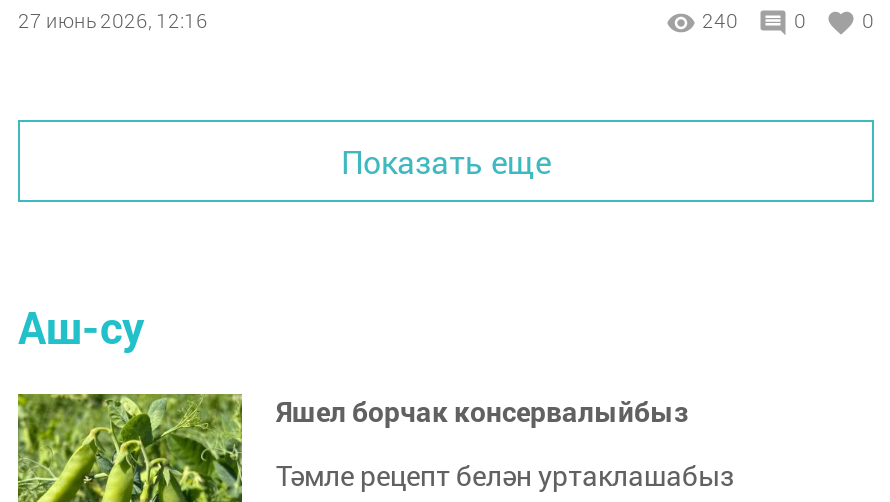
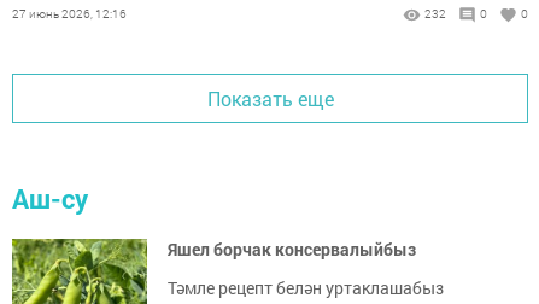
- 240
+ 232
